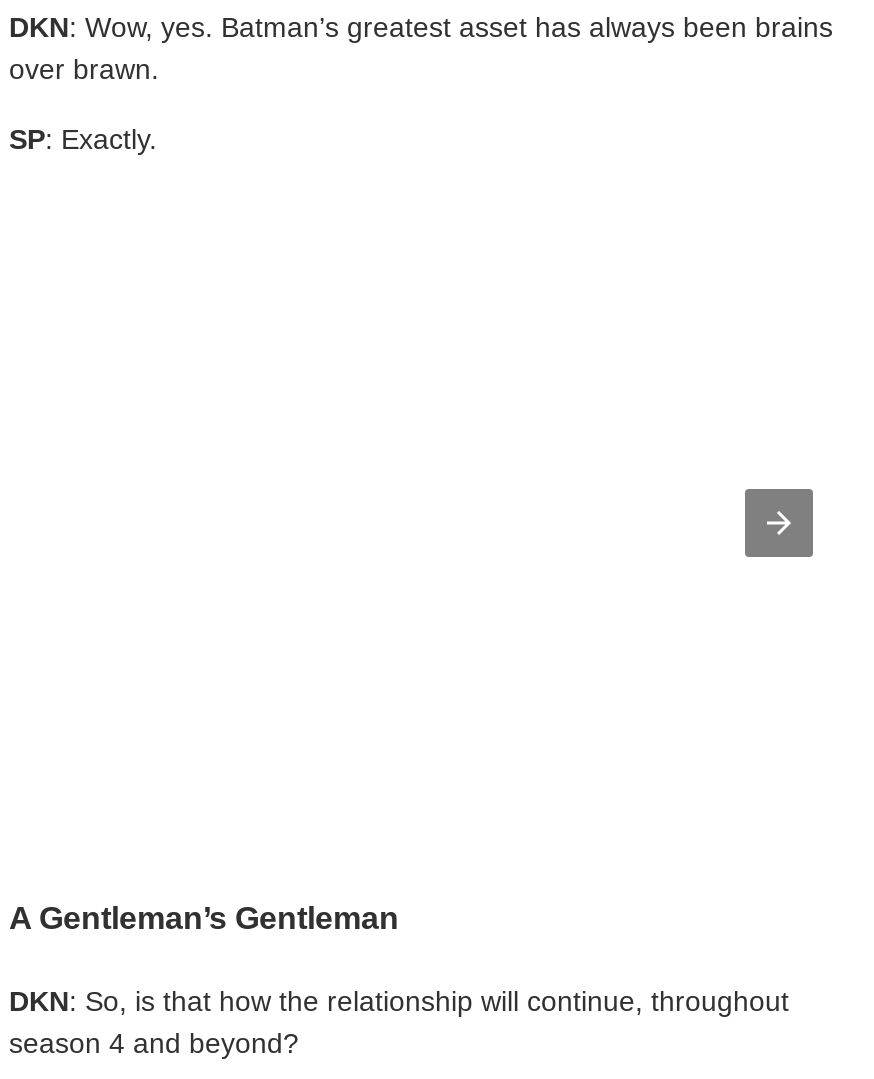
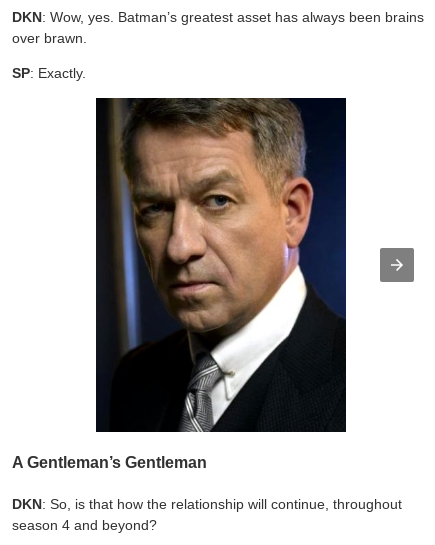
+ [image]
